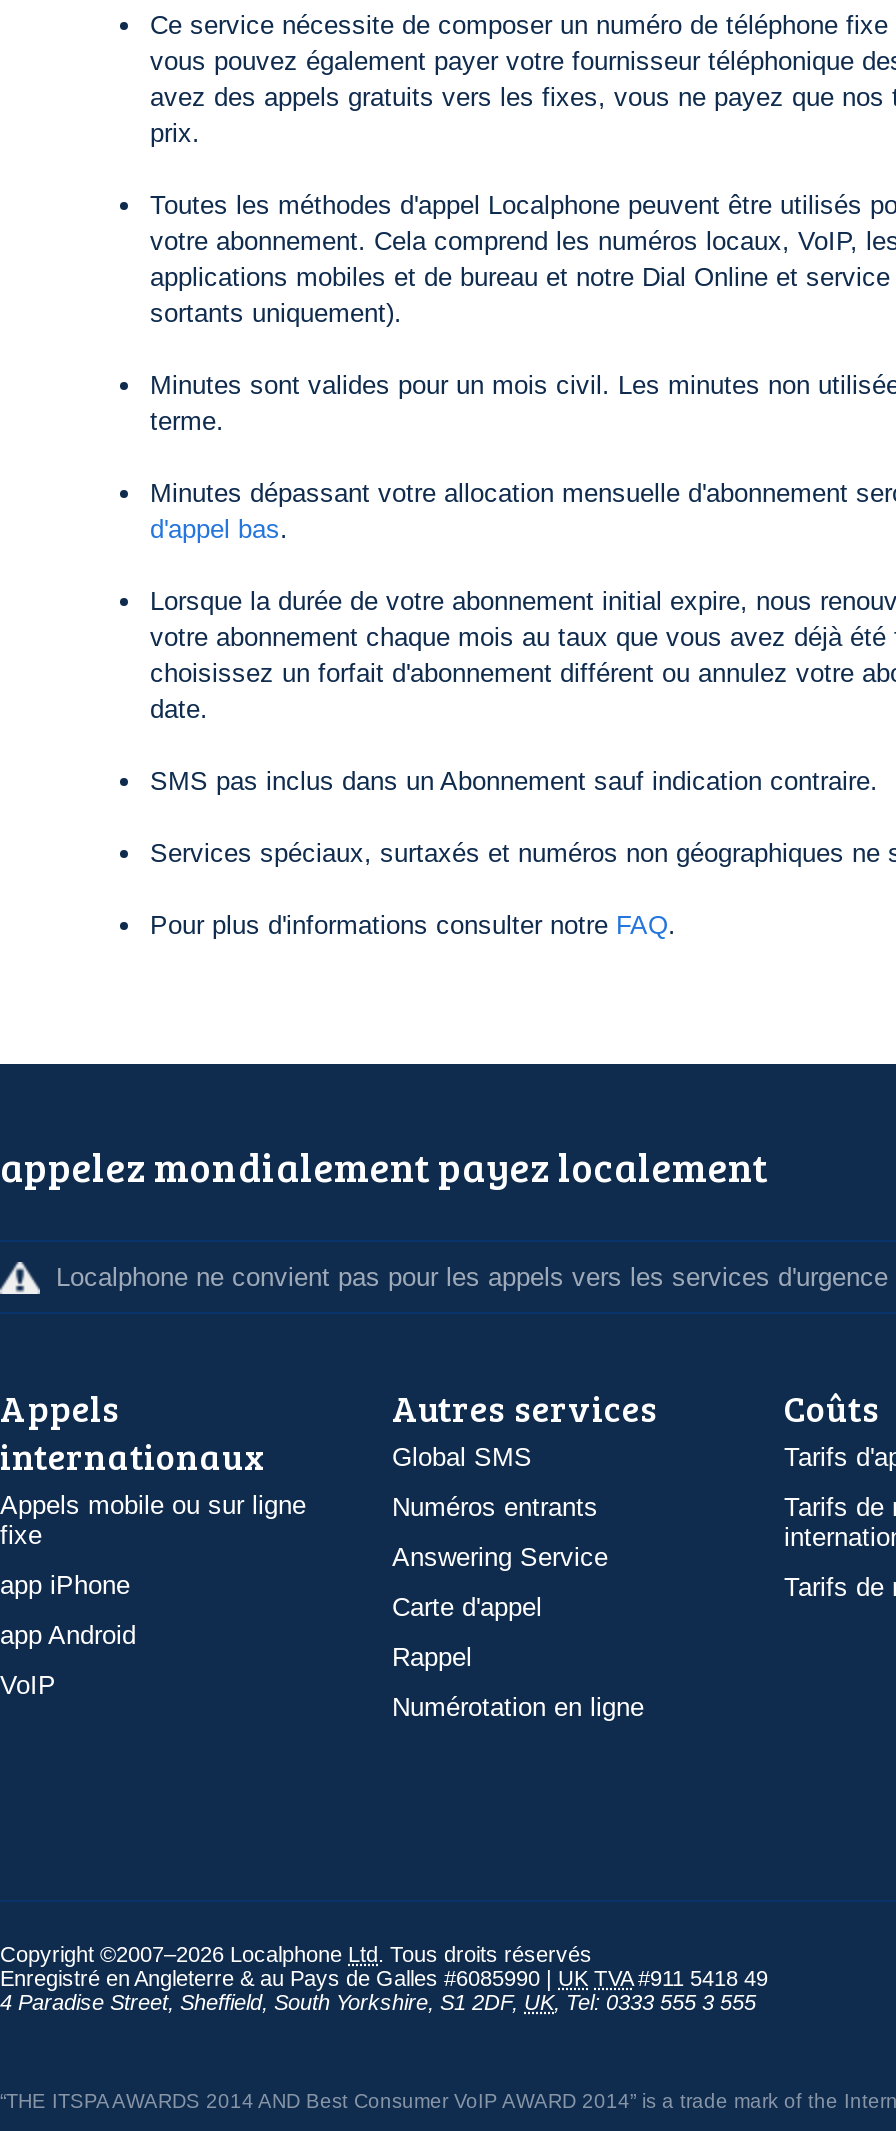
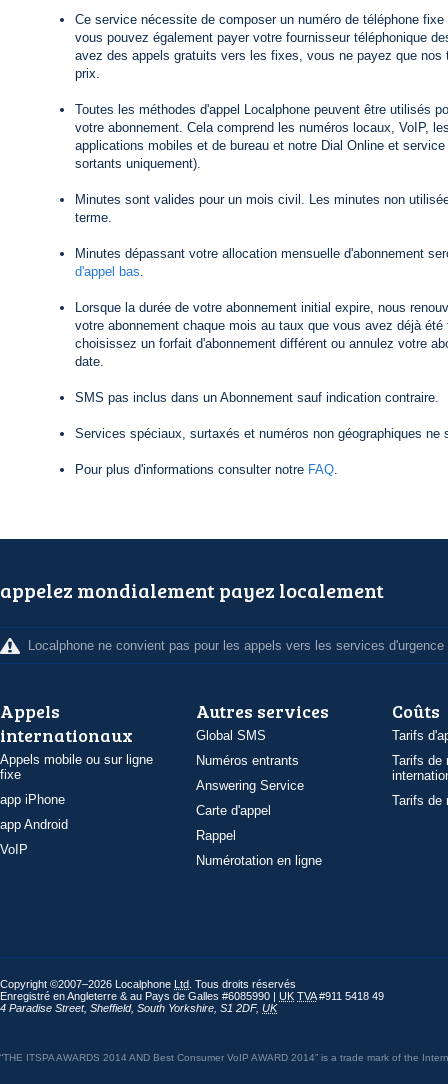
- 4 Paradise Street, Sheffield, South Yorkshire, S1 2DF, UK,Tel: 0333 555 3 555
+ 4 Paradise Street, Sheffield, South Yorkshire, S1 2DF, UK
